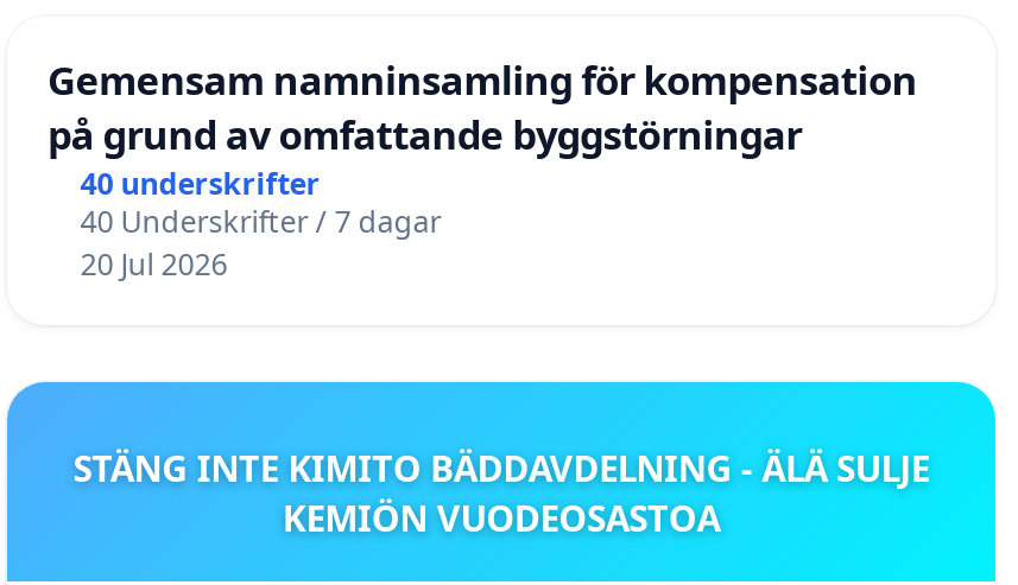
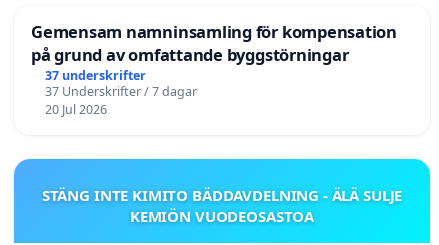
- 40 underskrifter
+ 37 underskrifter

- 40 Underskrifter / 7 dagar
+ 37 Underskrifter / 7 dagar
